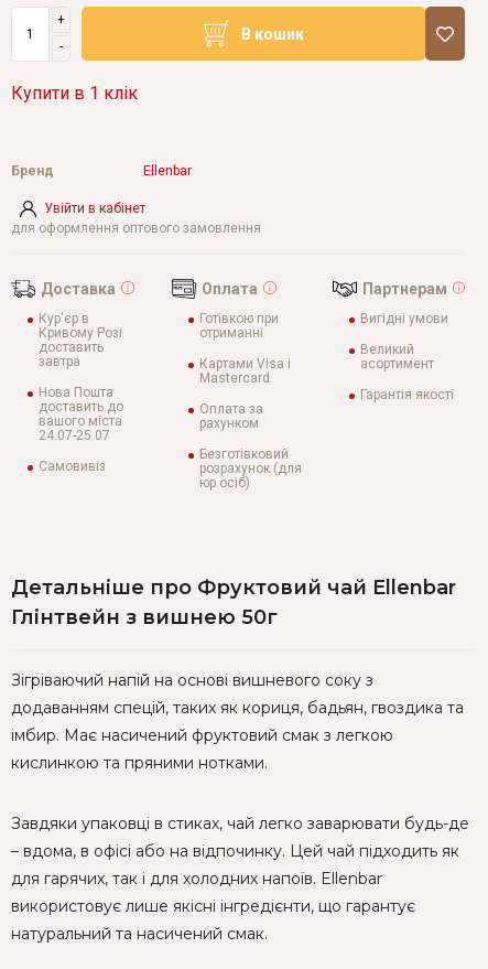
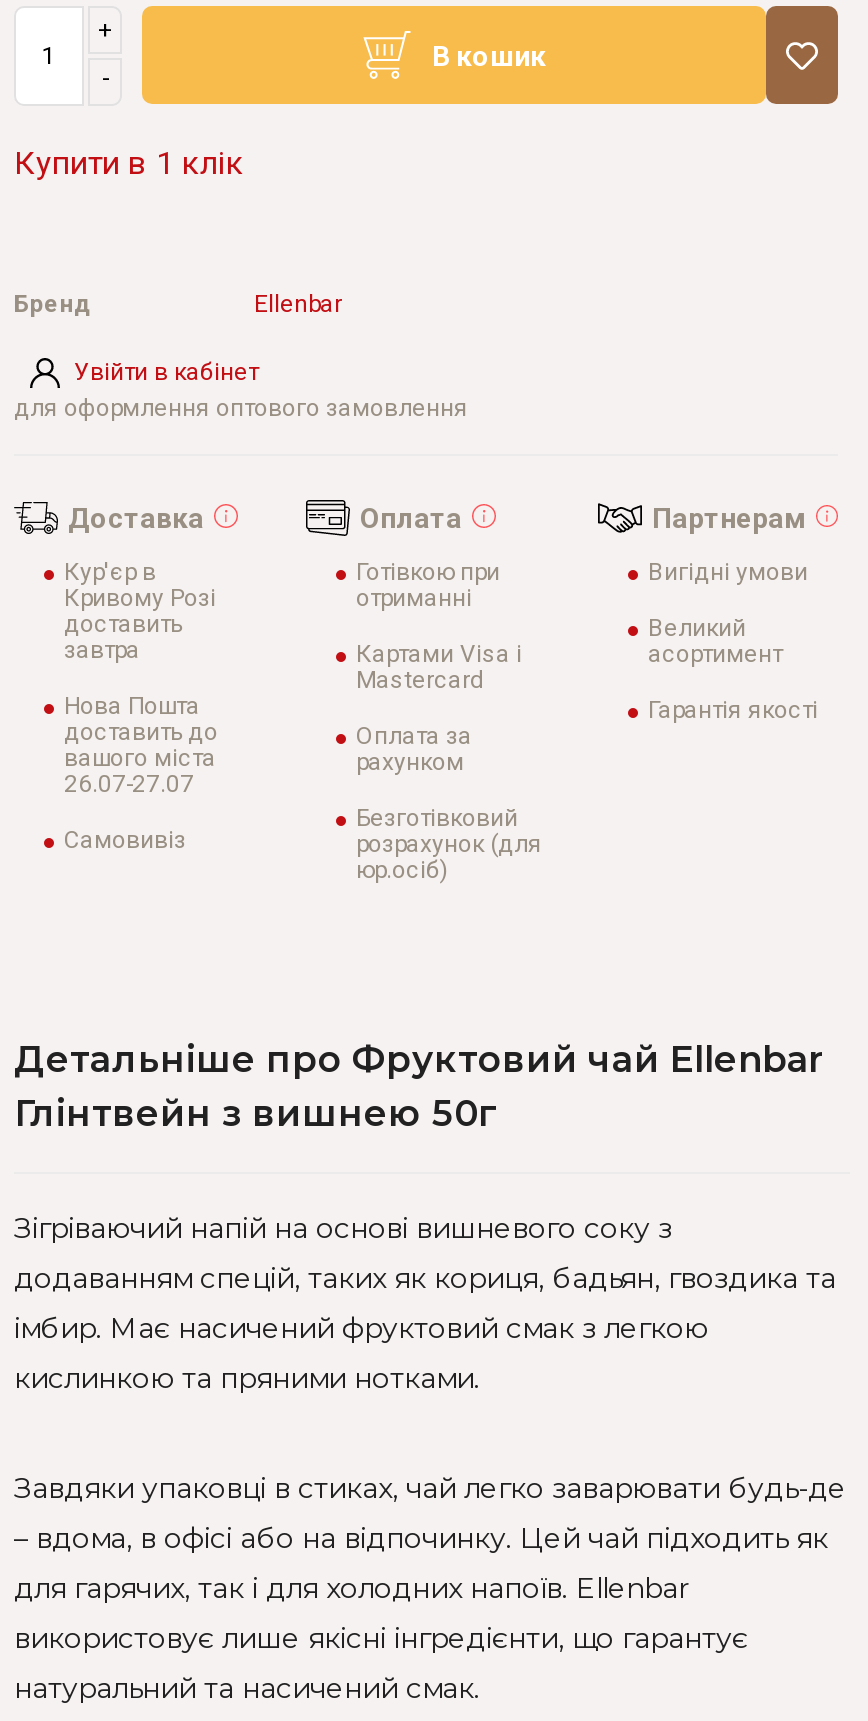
- 24.07-25.07
+ 26.07-27.07
